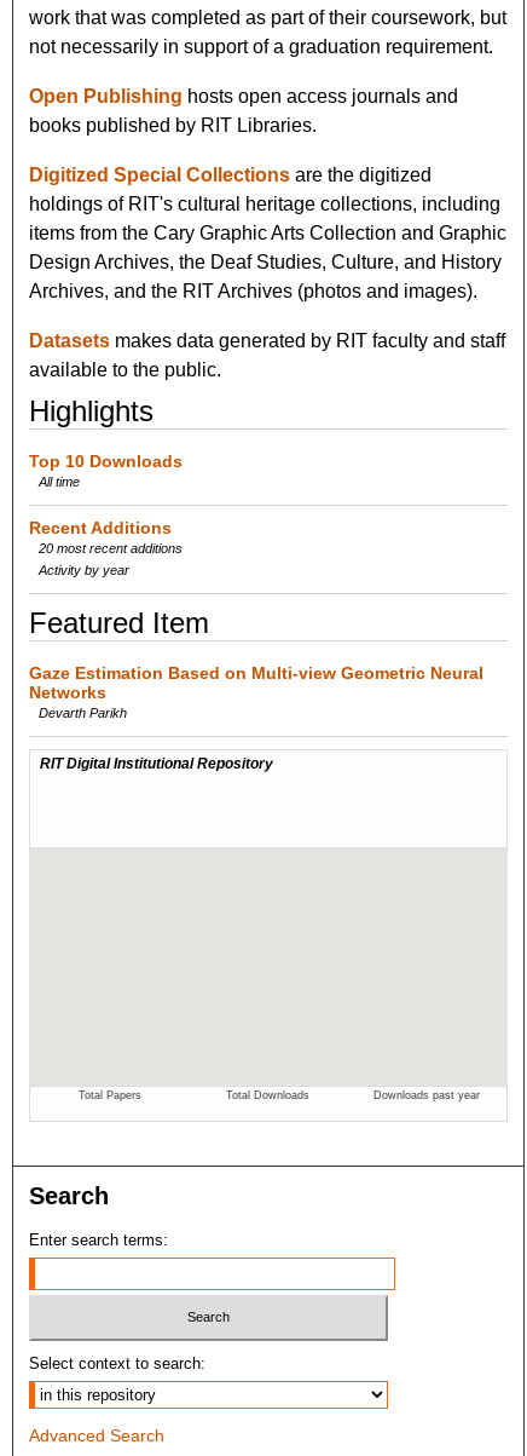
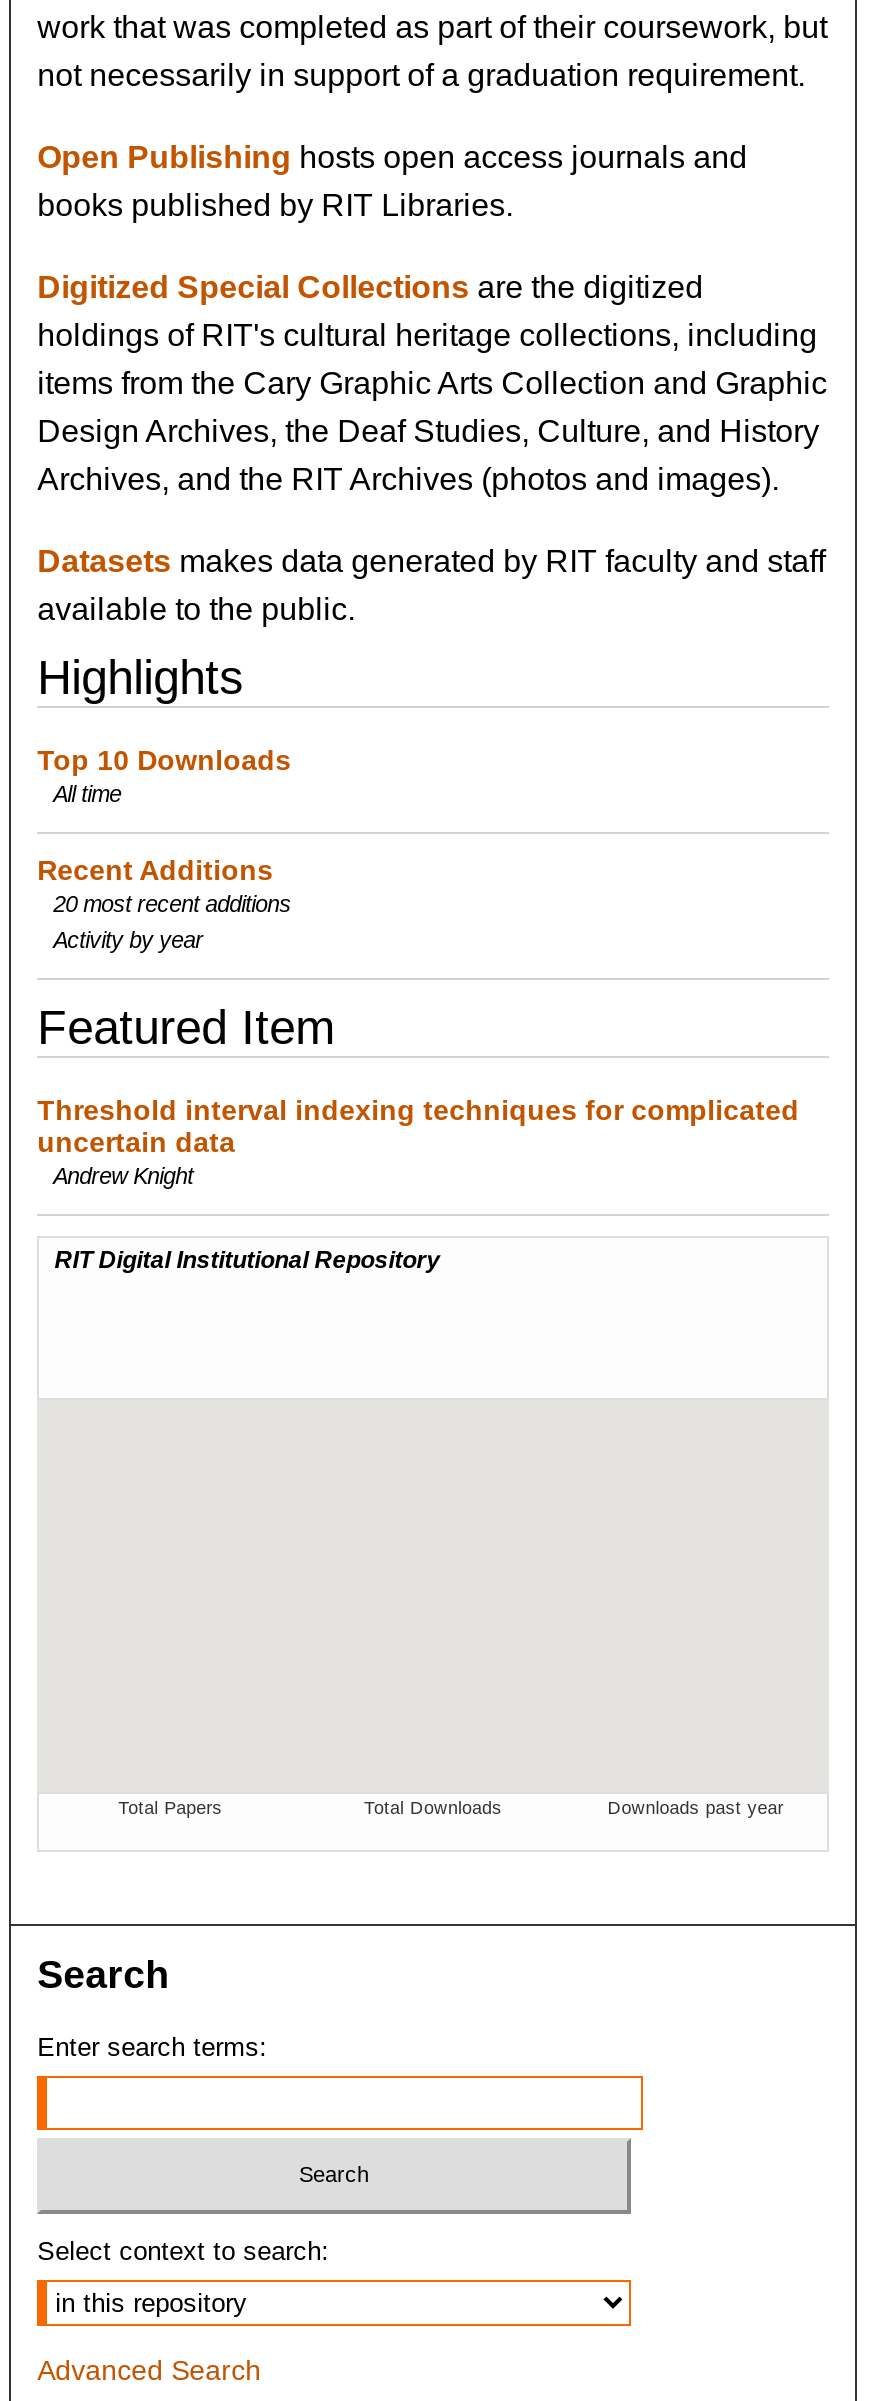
- Gaze Estimation Based on Multi-view Geometric Neural
- Networks
- Devarth Parikh
+ Threshold interval indexing techniques for complicated
+ uncertain data
+ Andrew Knight
